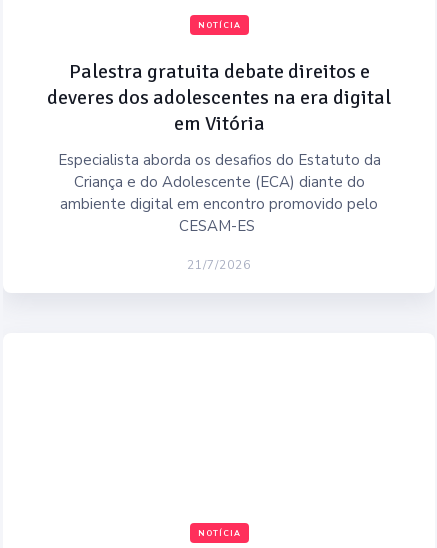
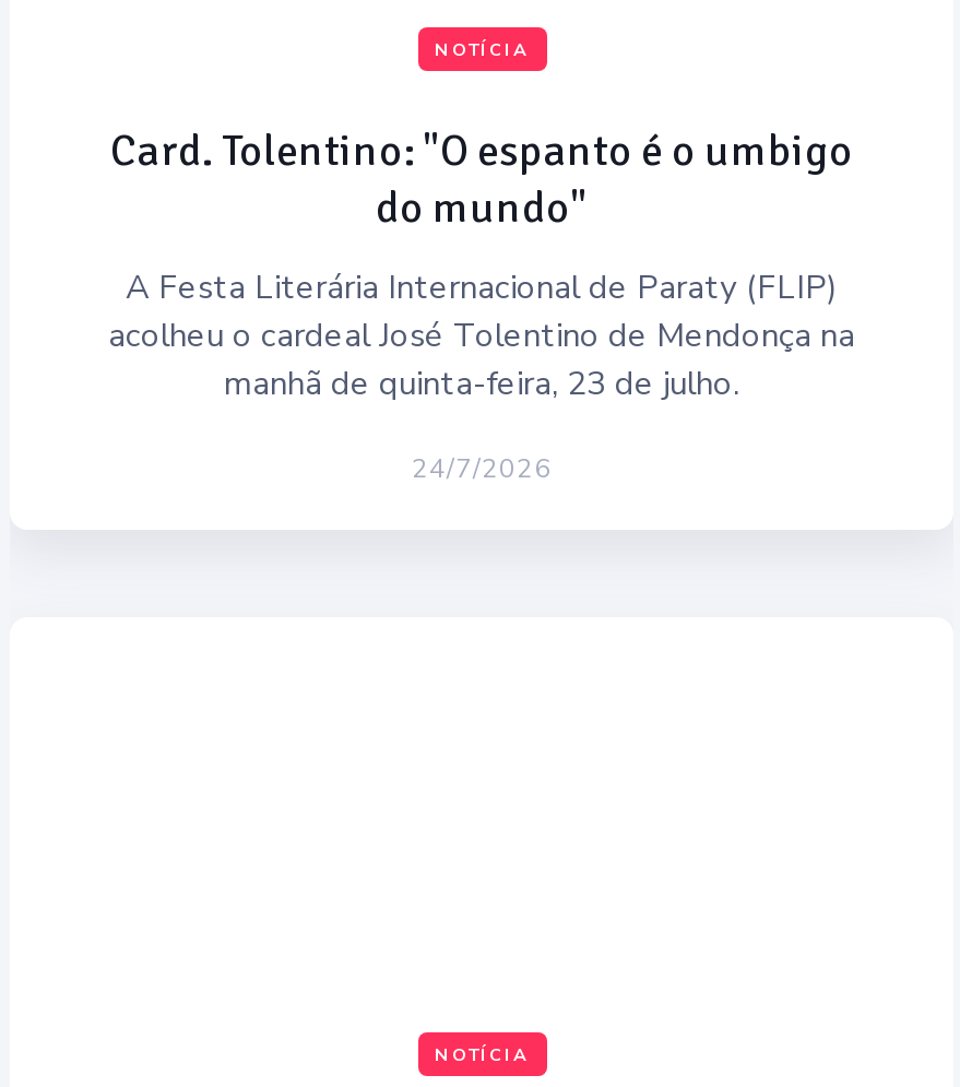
- Palestra gratuita debate direitos e
- deveres dos adolescentes na era digital
- em Vitória
+ Card. Tolentino: "O espanto é o umbigo
+ do mundo"

- Especialista aborda os desafios do Estatuto da
- Criança e do Adolescente (ECA) diante do
- ambiente digital em encontro promovido pelo
- CESAM-ES
+ A Festa Literária Internacional de Paraty (FLIP)
+ acolheu o cardeal José Tolentino de Mendonça na
+ manhã de quinta-feira, 23 de julho.

- 21/7/2026
+ 24/7/2026
